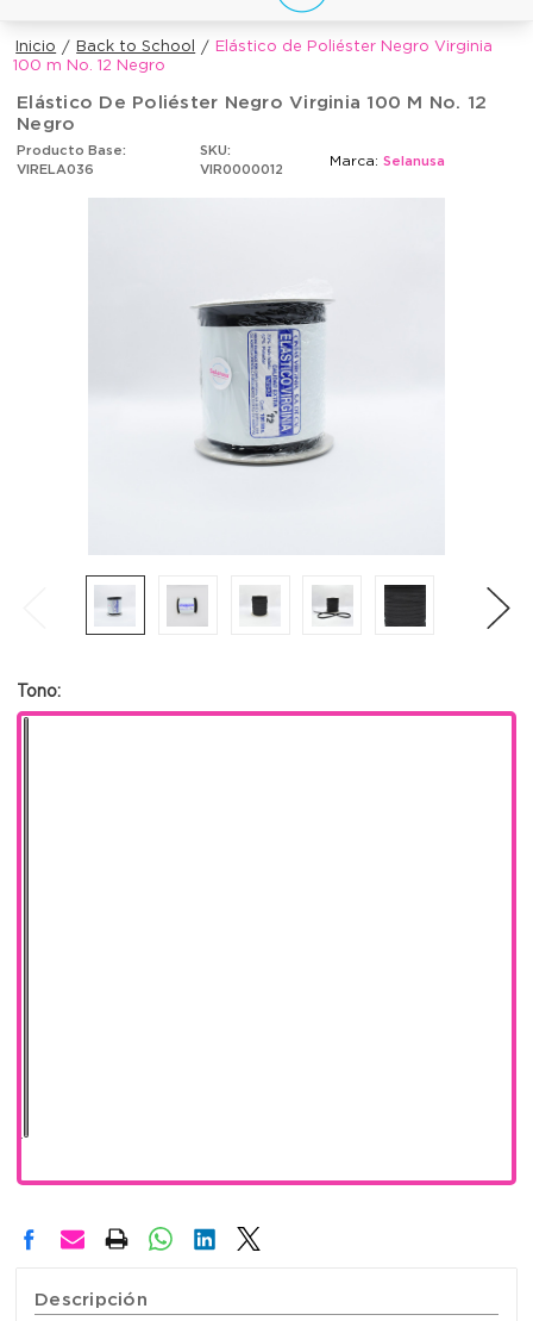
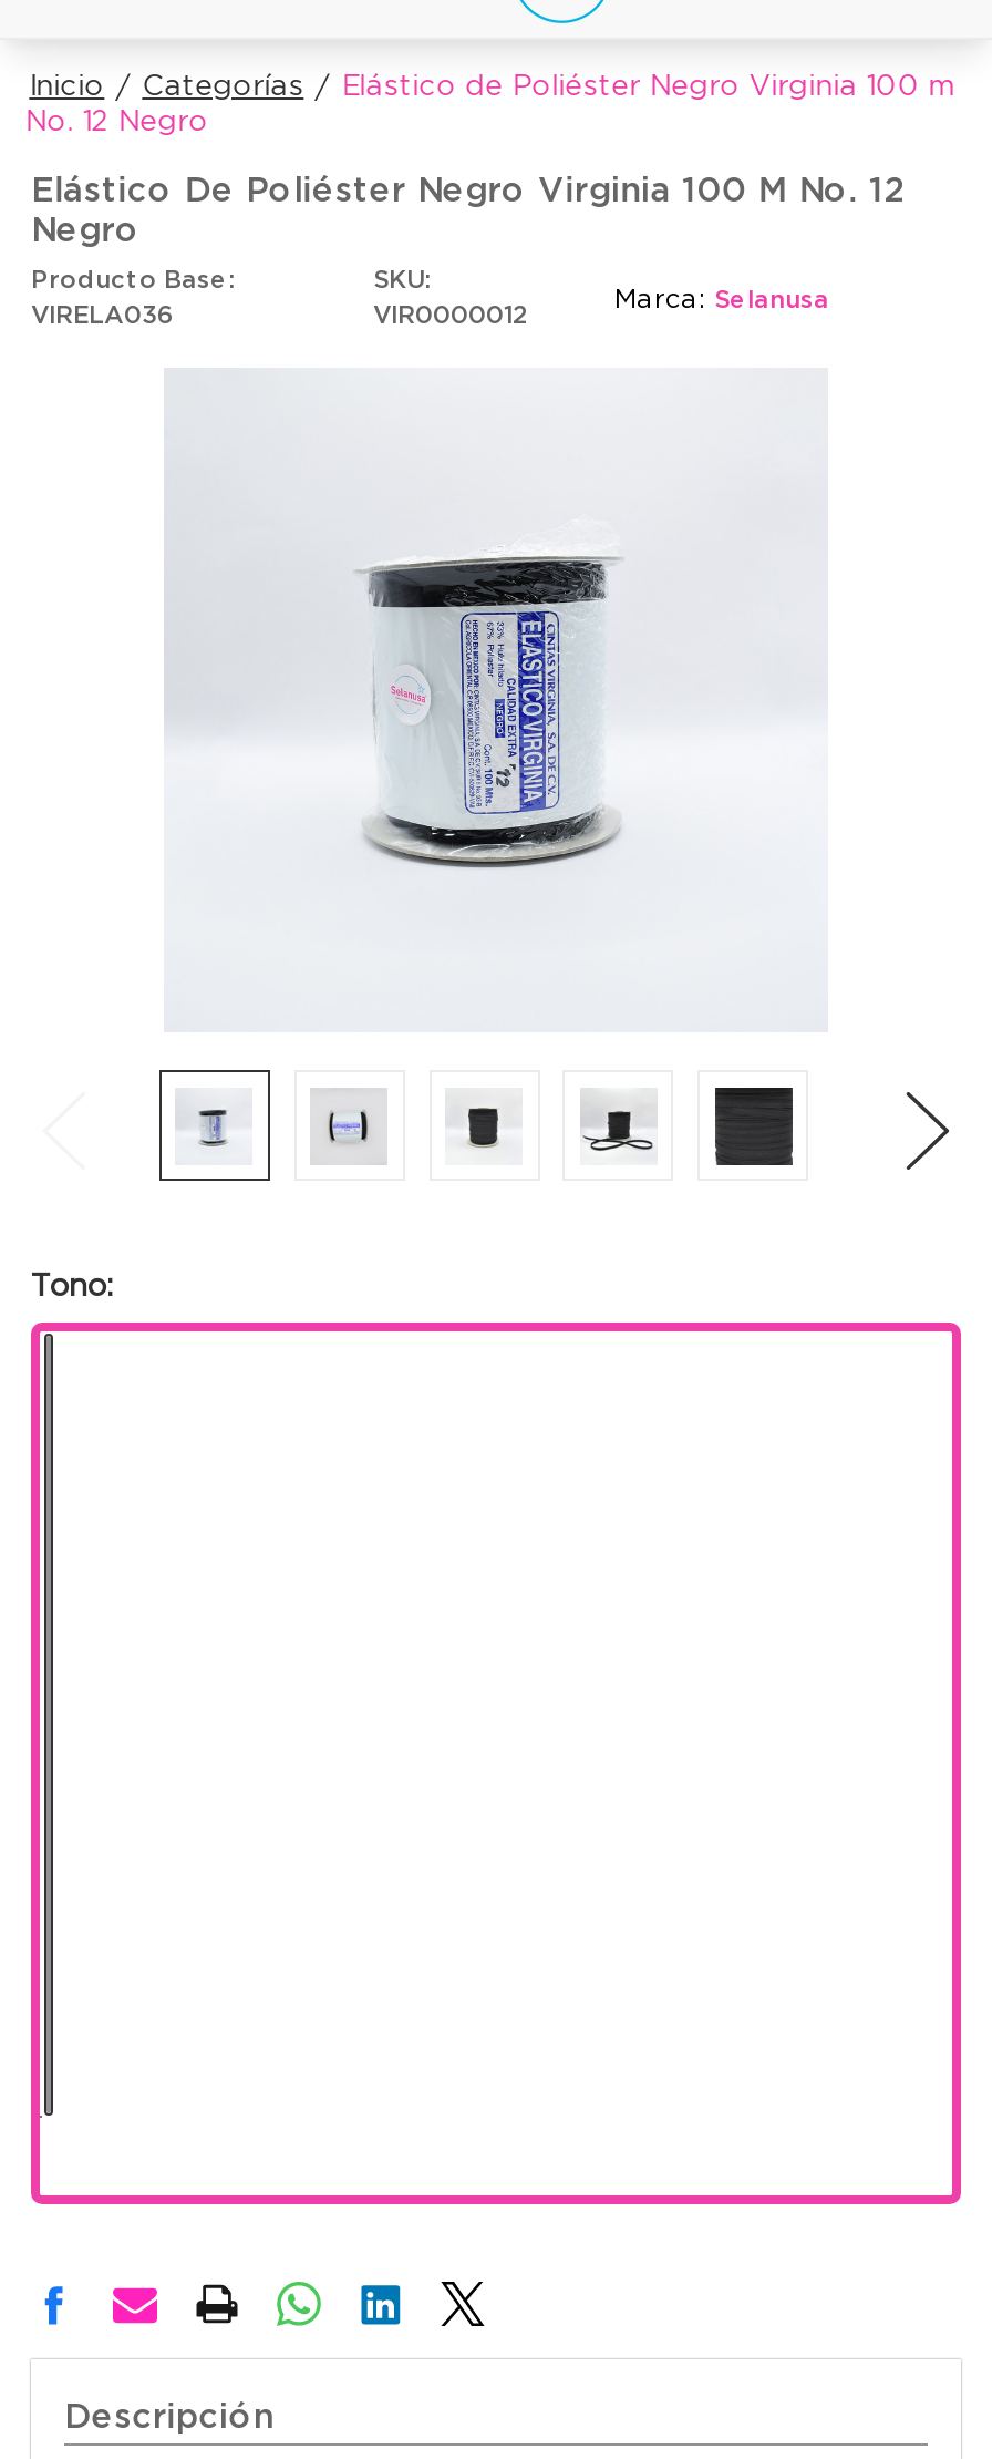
- Back to School
- Elástico de Poliéster Negro Virginia
- 100 m No. 12 Negro
+ Categorías
+ Elástico de Poliéster Negro Virginia 100 m
+ No. 12 Negro
